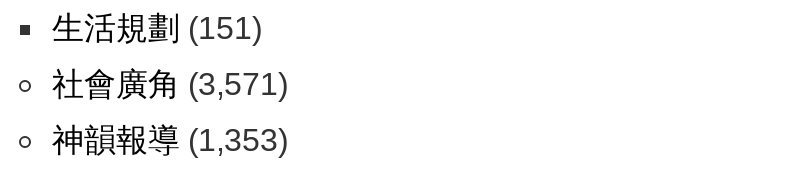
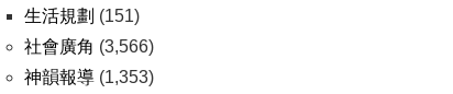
- 社會廣角(3,571)
+ 社會廣角(3,566)
